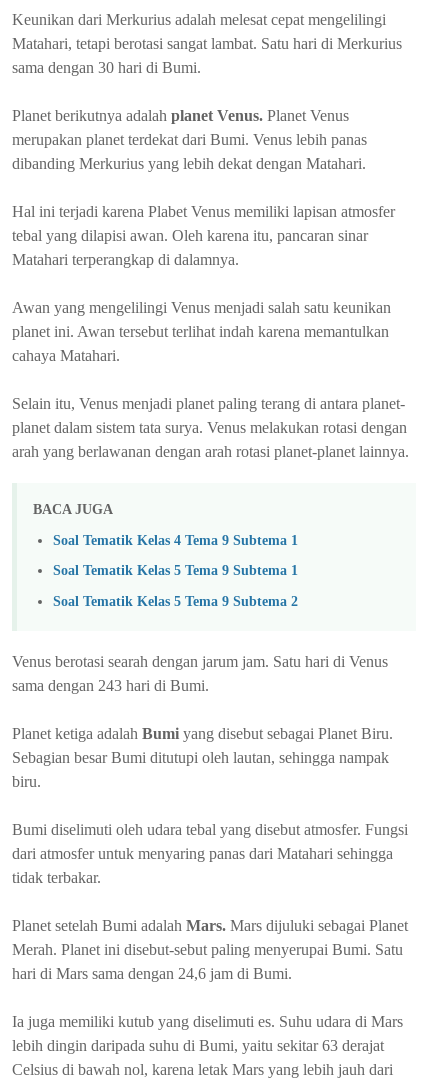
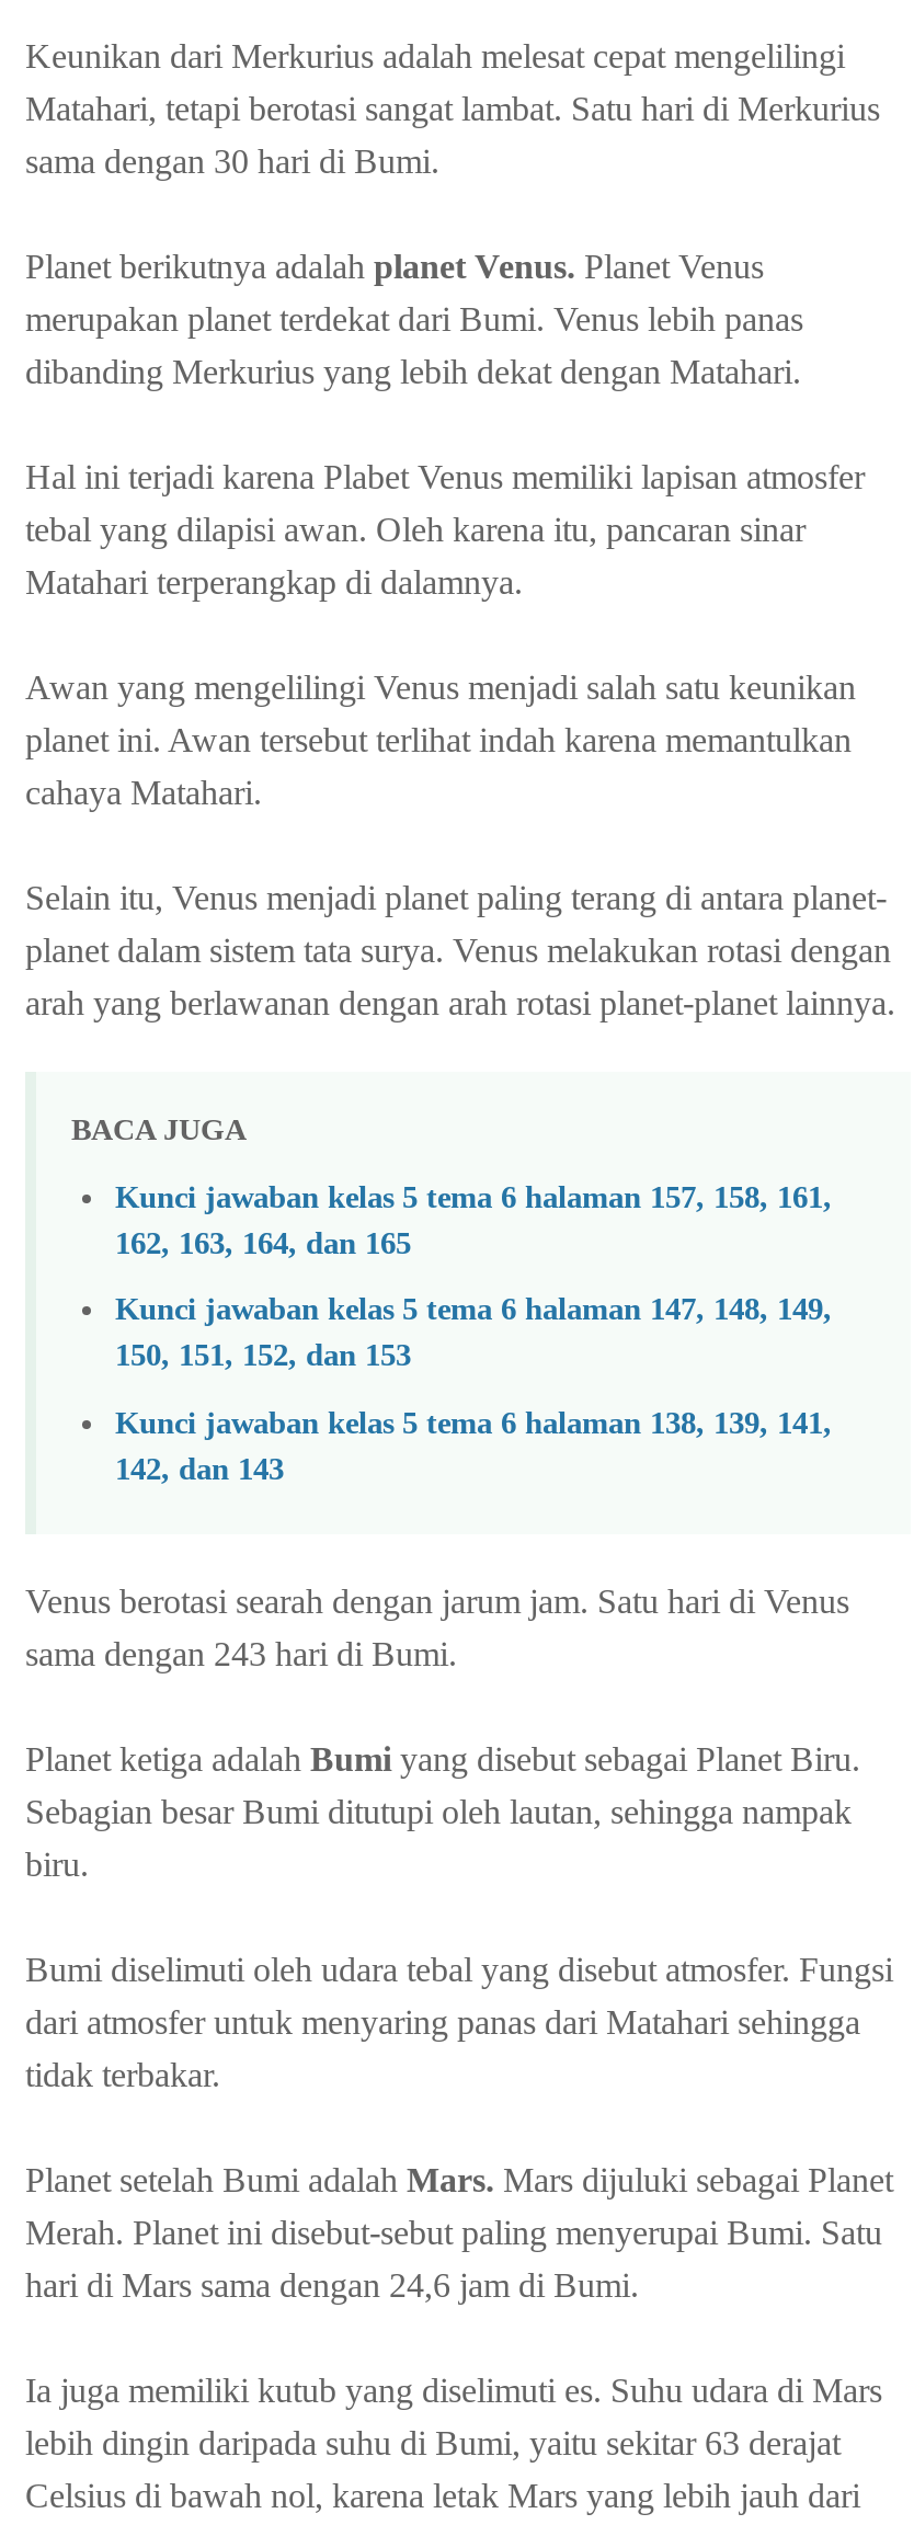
- Soal Tematik Kelas 4 Tema 9 Subtema 1
+ Kunci jawaban kelas 5 tema 6 halaman 157, 158, 161,
+ 162, 163, 164, dan 165

- Soal Tematik Kelas 5 Tema 9 Subtema 1
+ Kunci jawaban kelas 5 tema 6 halaman 147, 148, 149,
+ 150, 151, 152, dan 153

- Soal Tematik Kelas 5 Tema 9 Subtema 2
+ Kunci jawaban kelas 5 tema 6 halaman 138, 139, 141,
+ 142, dan 143
